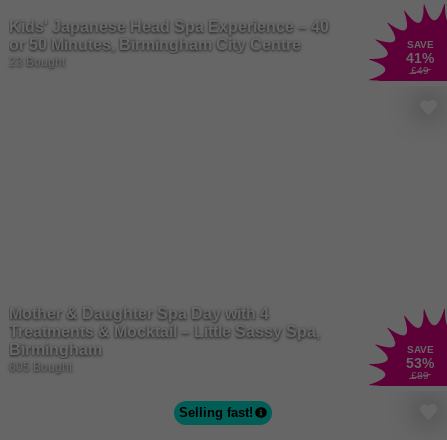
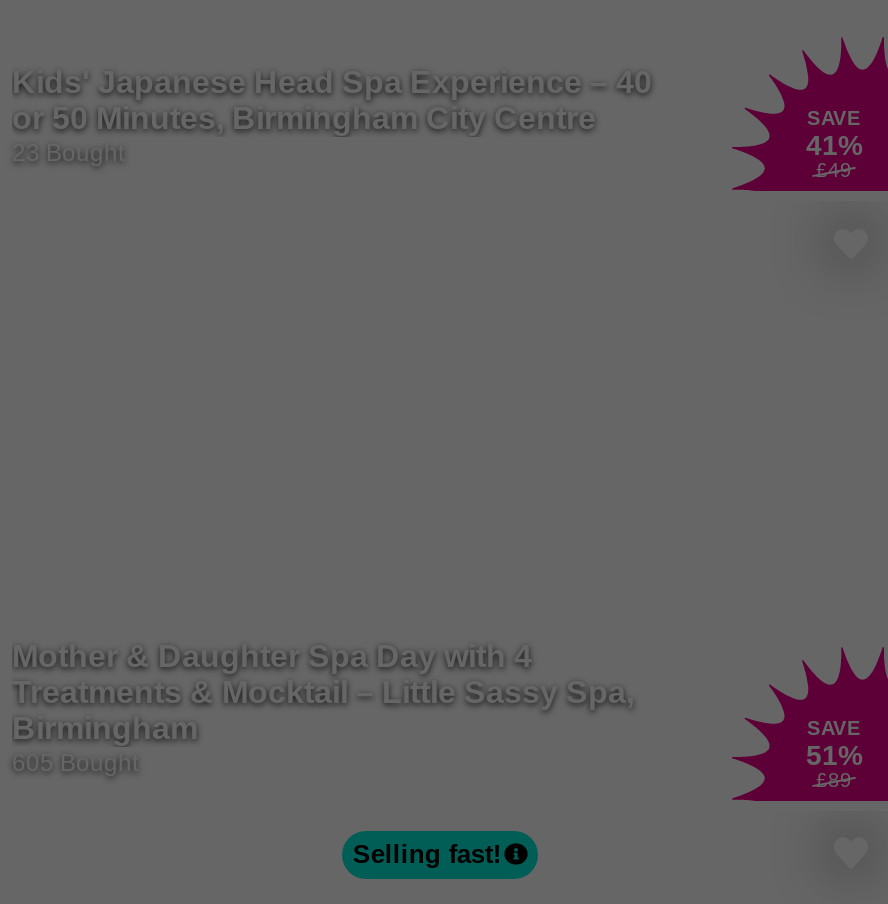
- 53%
+ 51%
